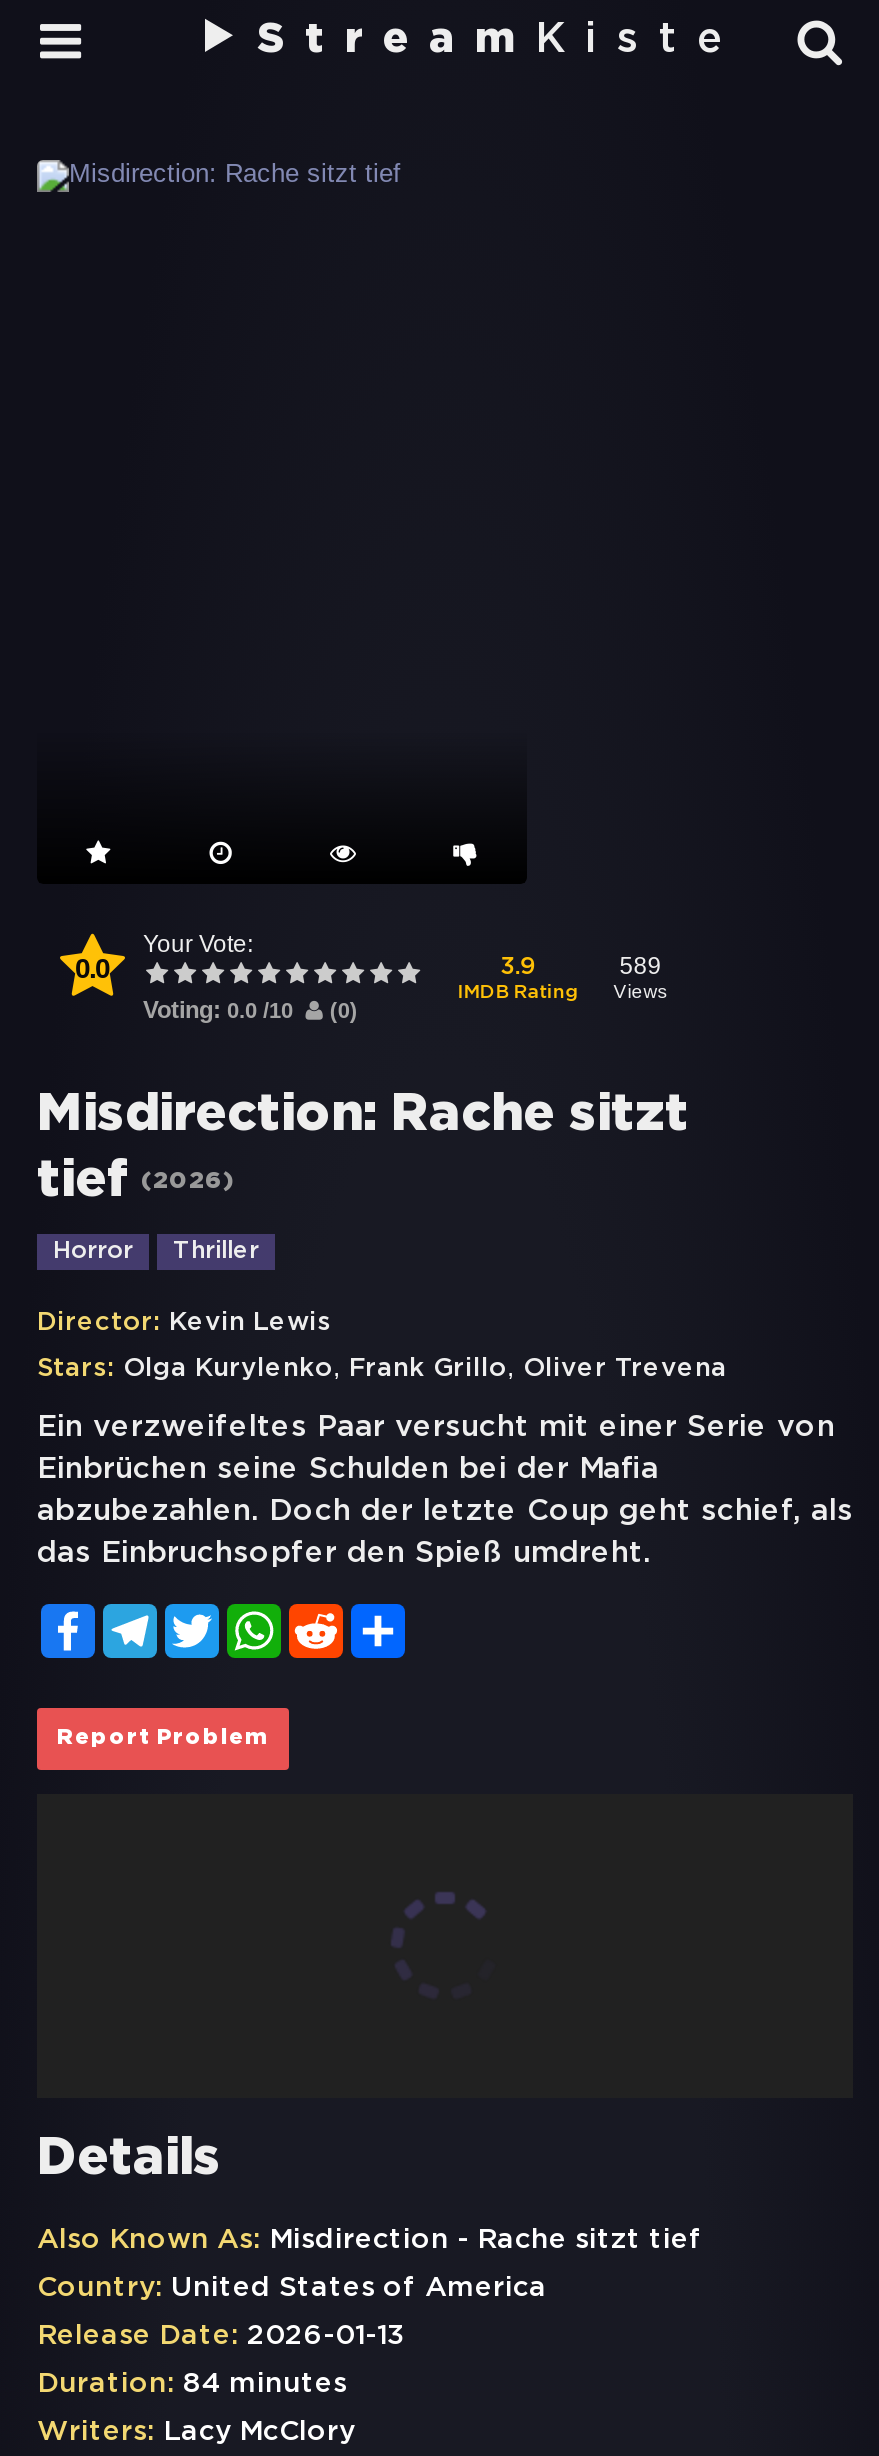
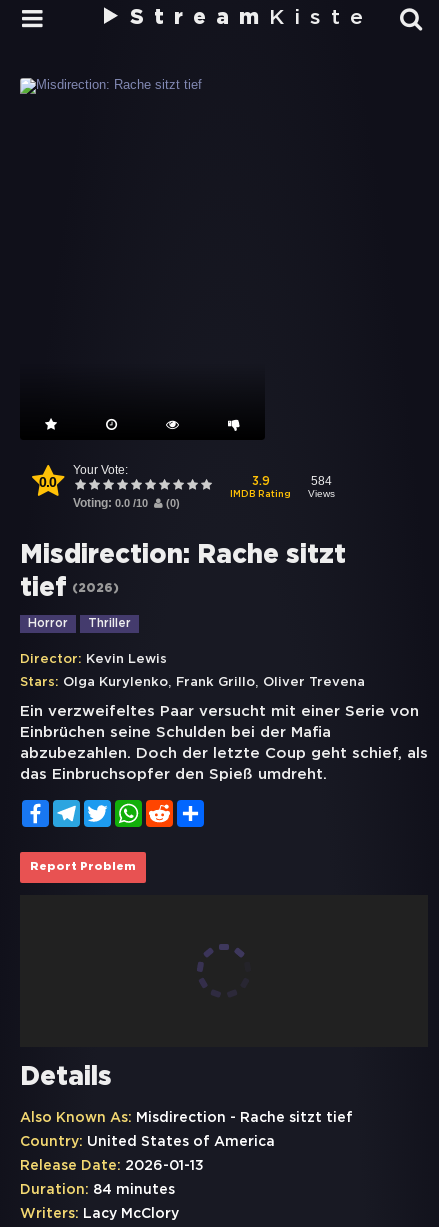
- 589
+ 584
